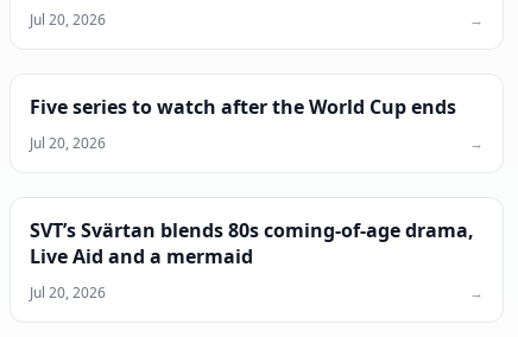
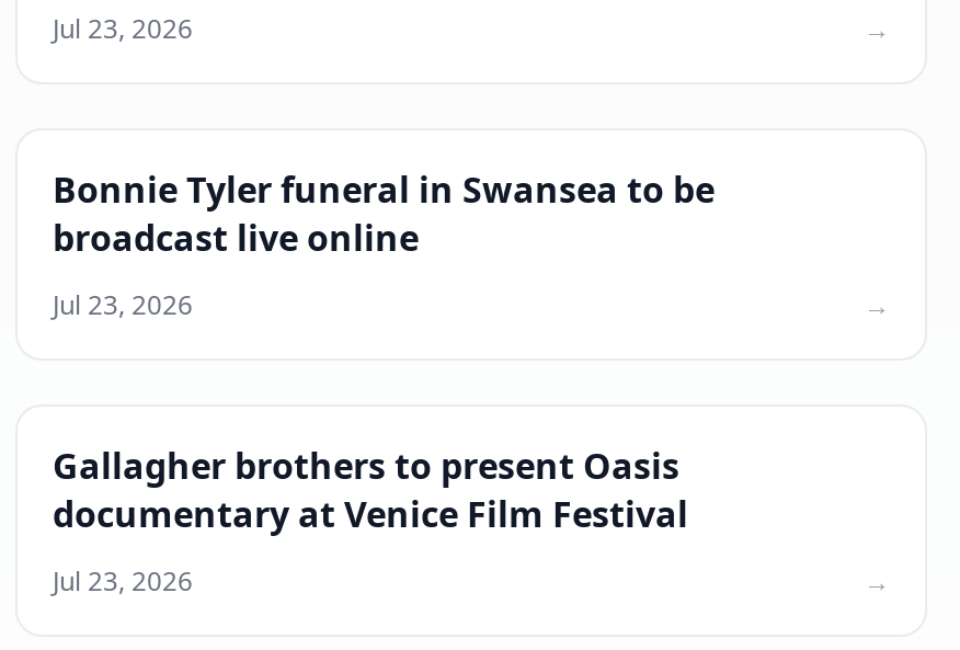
- Jul 20, 2026
+ Jul 23, 2026

- Five series to watch after the World Cup ends
+ Bonnie Tyler funeral in Swansea to be
+ broadcast live online

- Jul 20, 2026
+ Jul 23, 2026

- SVT’s Svärtan blends 80s coming-of-age drama,
- Live Aid and a mermaid
+ Gallagher brothers to present Oasis
+ documentary at Venice Film Festival

- Jul 20, 2026
+ Jul 23, 2026
